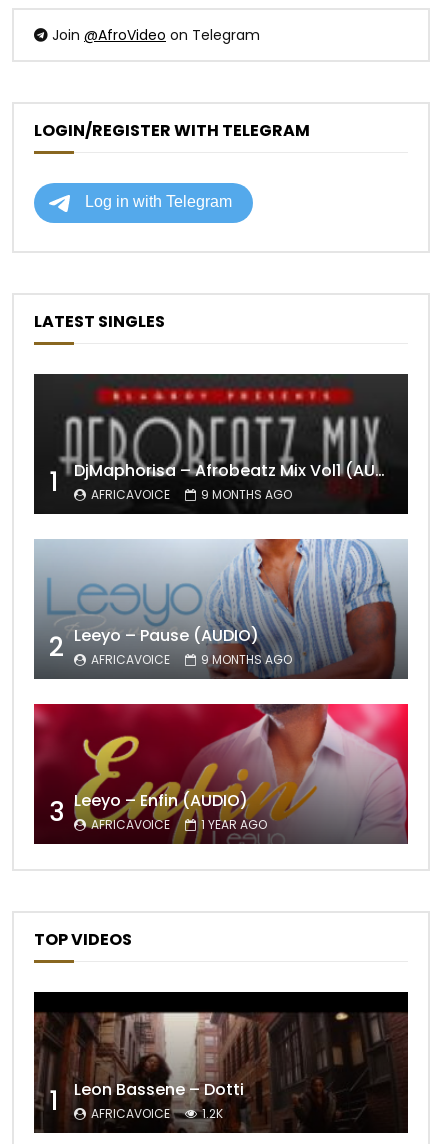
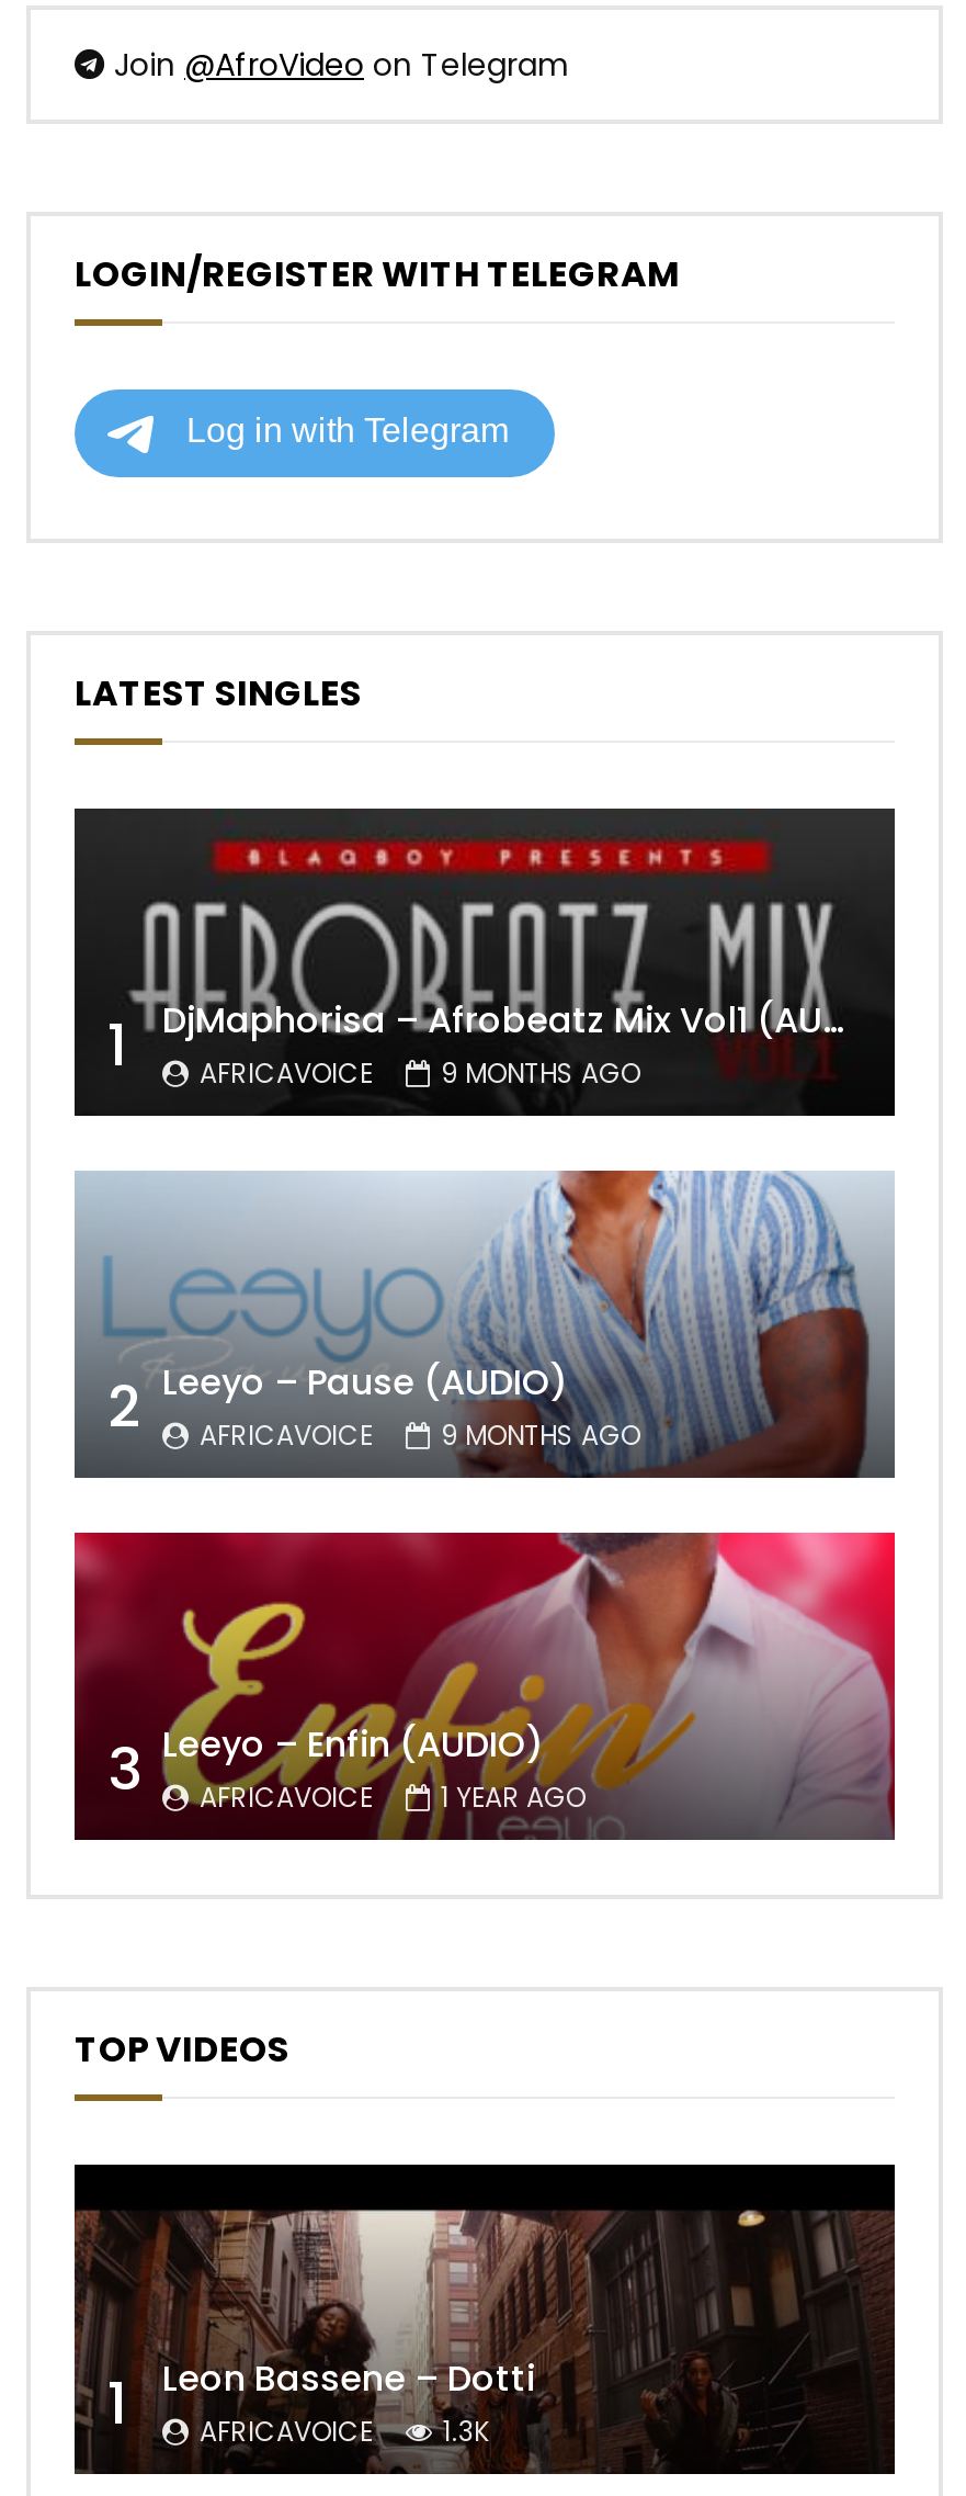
- 1 Leon Bassene – Dotti AFRICAVOICE 1.2K
+ 1 Leon Bassene – Dotti AFRICAVOICE 1.3K
